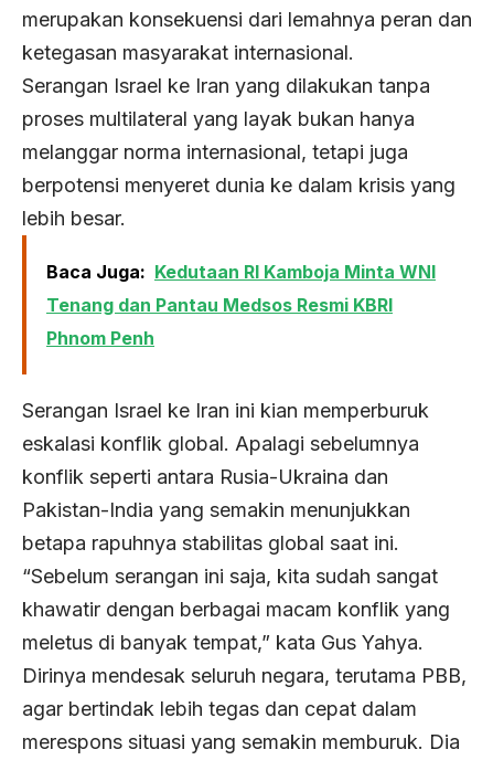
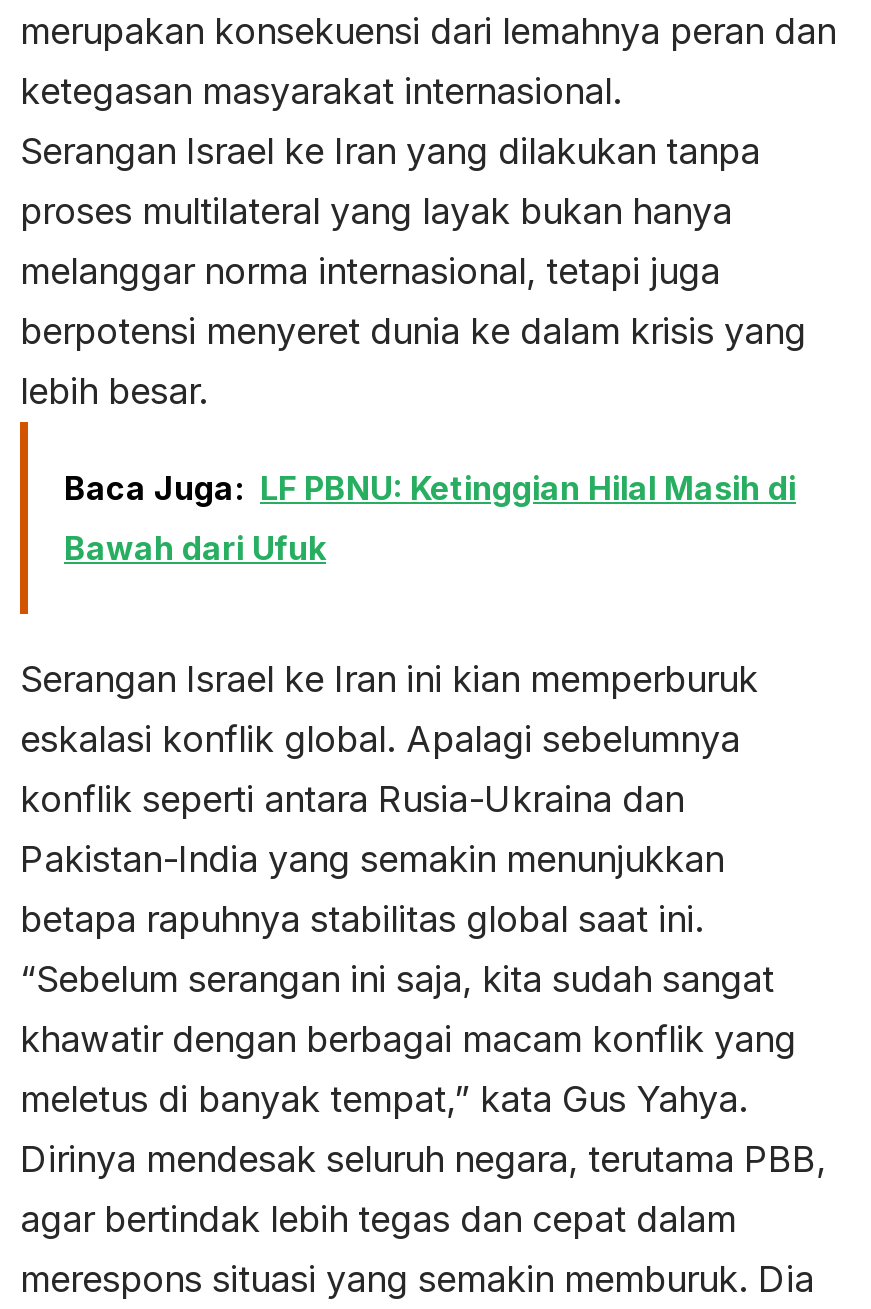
- Baca Juga: Kedutaan RI Kamboja Minta WNI
- Tenang dan Pantau Medsos Resmi KBRI
- Phnom Penh
+ Baca Juga: LF PBNU: Ketinggian Hilal Masih di
+ Bawah dari Ufuk
